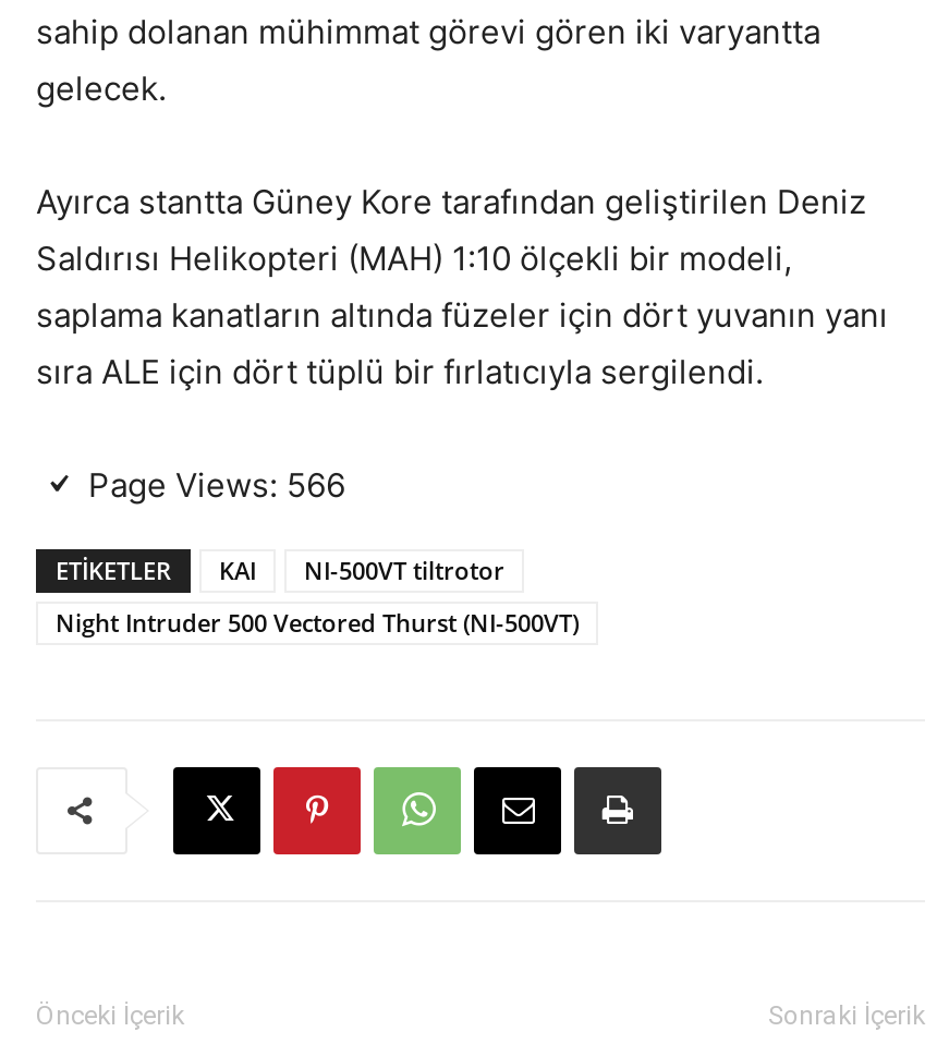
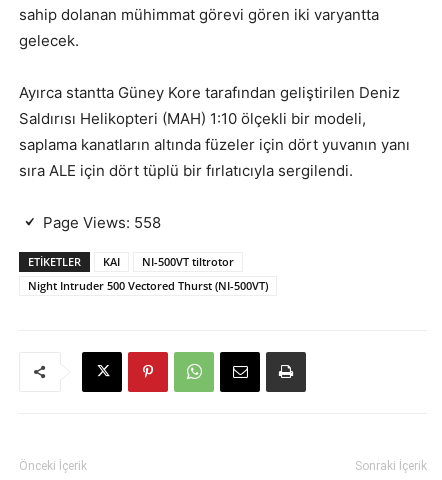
- Page Views: 566
+ Page Views: 558
